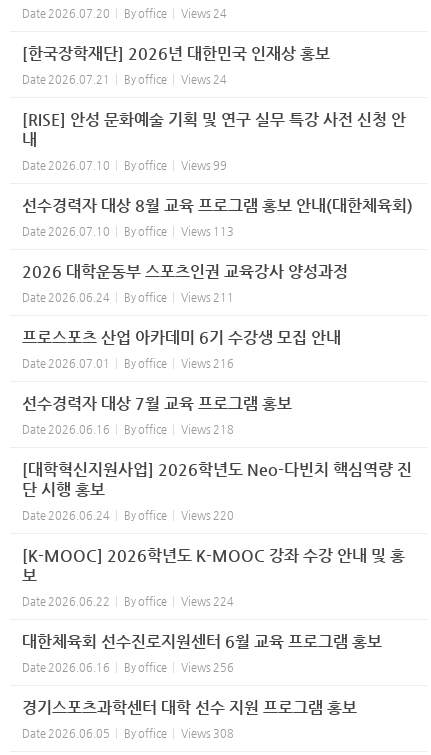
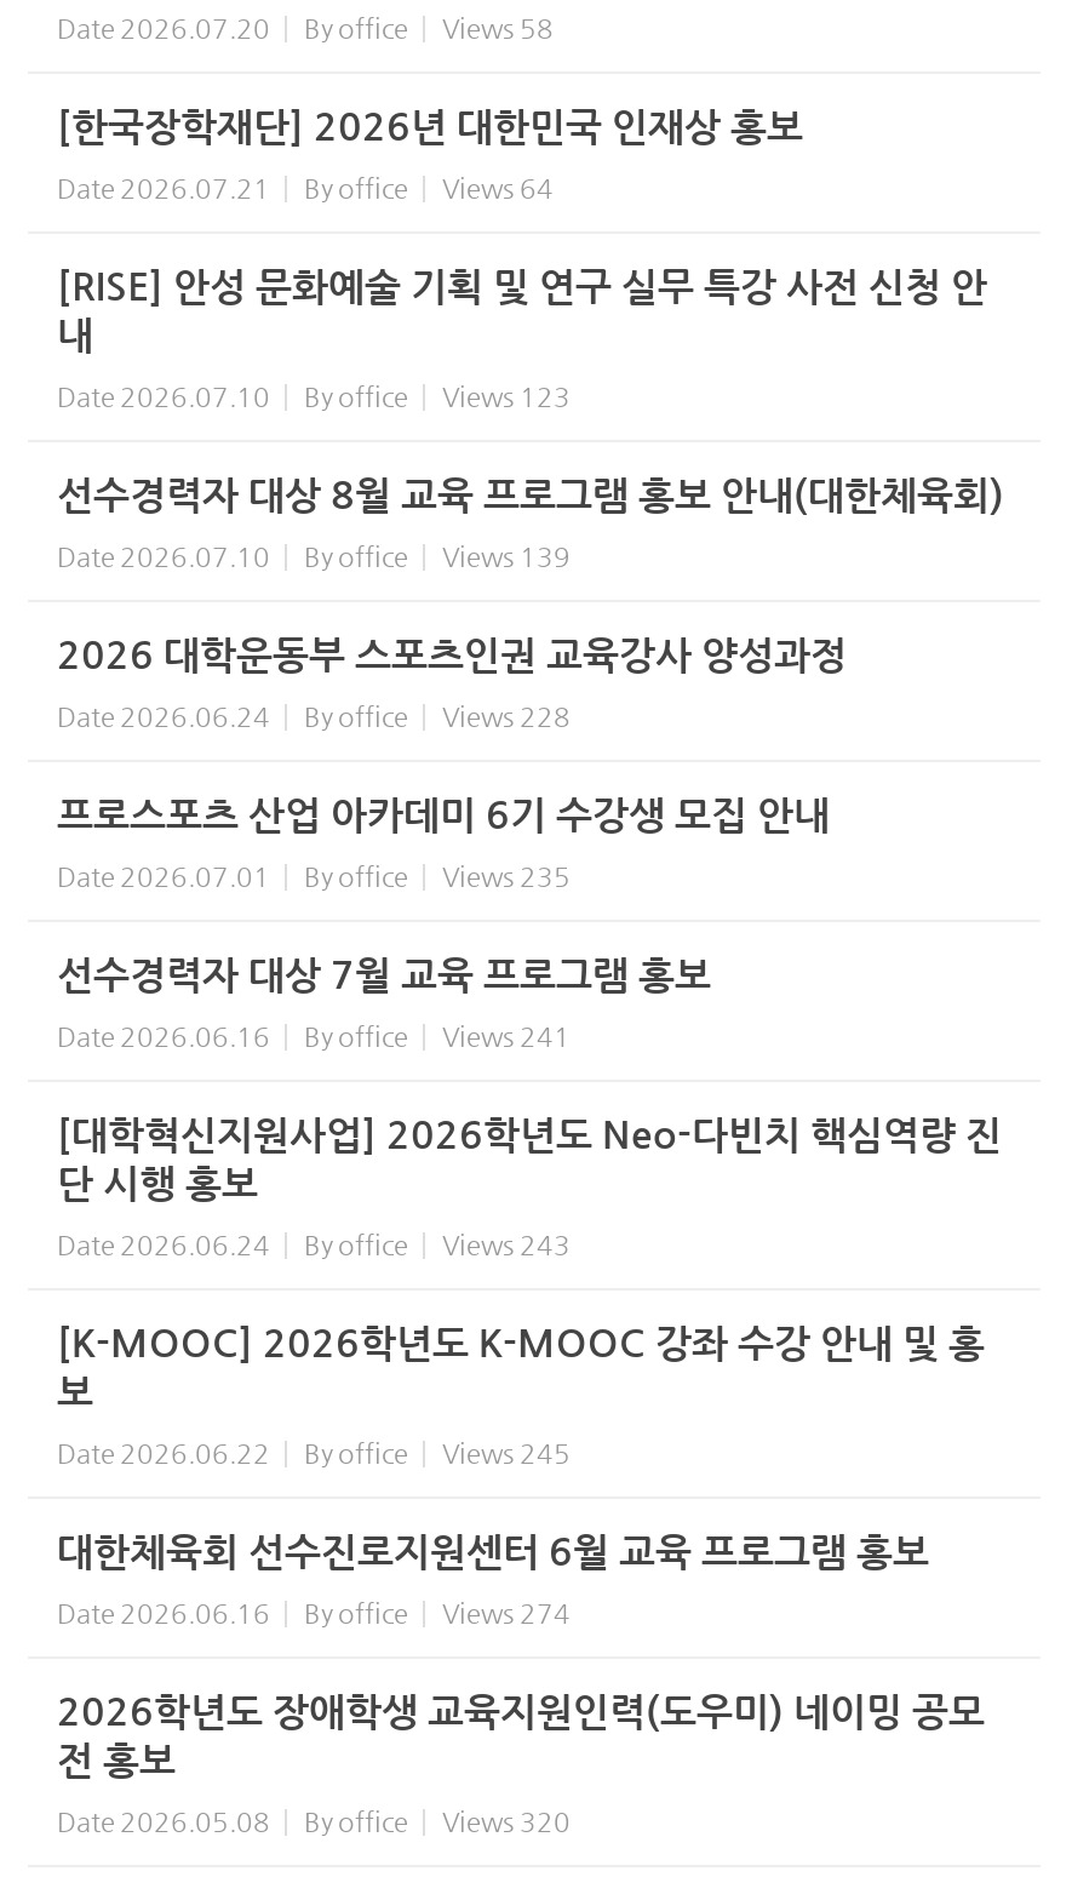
- Date 2026.07.20 By office Views 24
+ Date 2026.07.20 By office Views 58

- Date 2026.07.21 By office Views 24
+ Date 2026.07.21 By office Views 64

- Date 2026.07.10 By office Views 99
+ Date 2026.07.10 By office Views 123

- Date 2026.07.10 By office Views 113
+ Date 2026.07.10 By office Views 139

- Date 2026.06.24 By office Views 211
+ Date 2026.06.24 By office Views 228

- Date 2026.07.01 By office Views 216
+ Date 2026.07.01 By office Views 235

- Date 2026.06.16 By office Views 218
+ Date 2026.06.16 By office Views 241

- Date 2026.06.24 By office Views 220
+ Date 2026.06.24 By office Views 243

- Date 2026.06.22 By office Views 224
+ Date 2026.06.22 By office Views 245

- Date 2026.06.16 By office Views 256
+ Date 2026.06.16 By office Views 274

- 경기스포츠과학센터 대학 선수 지원 프로그램 홍보
+ 2026학년도 장애학생 교육지원인력(도우미) 네이밍 공모
+ 전 홍보

- Date 2026.06.05
+ Date 2026.05.08

- Views 308
+ Views 320
